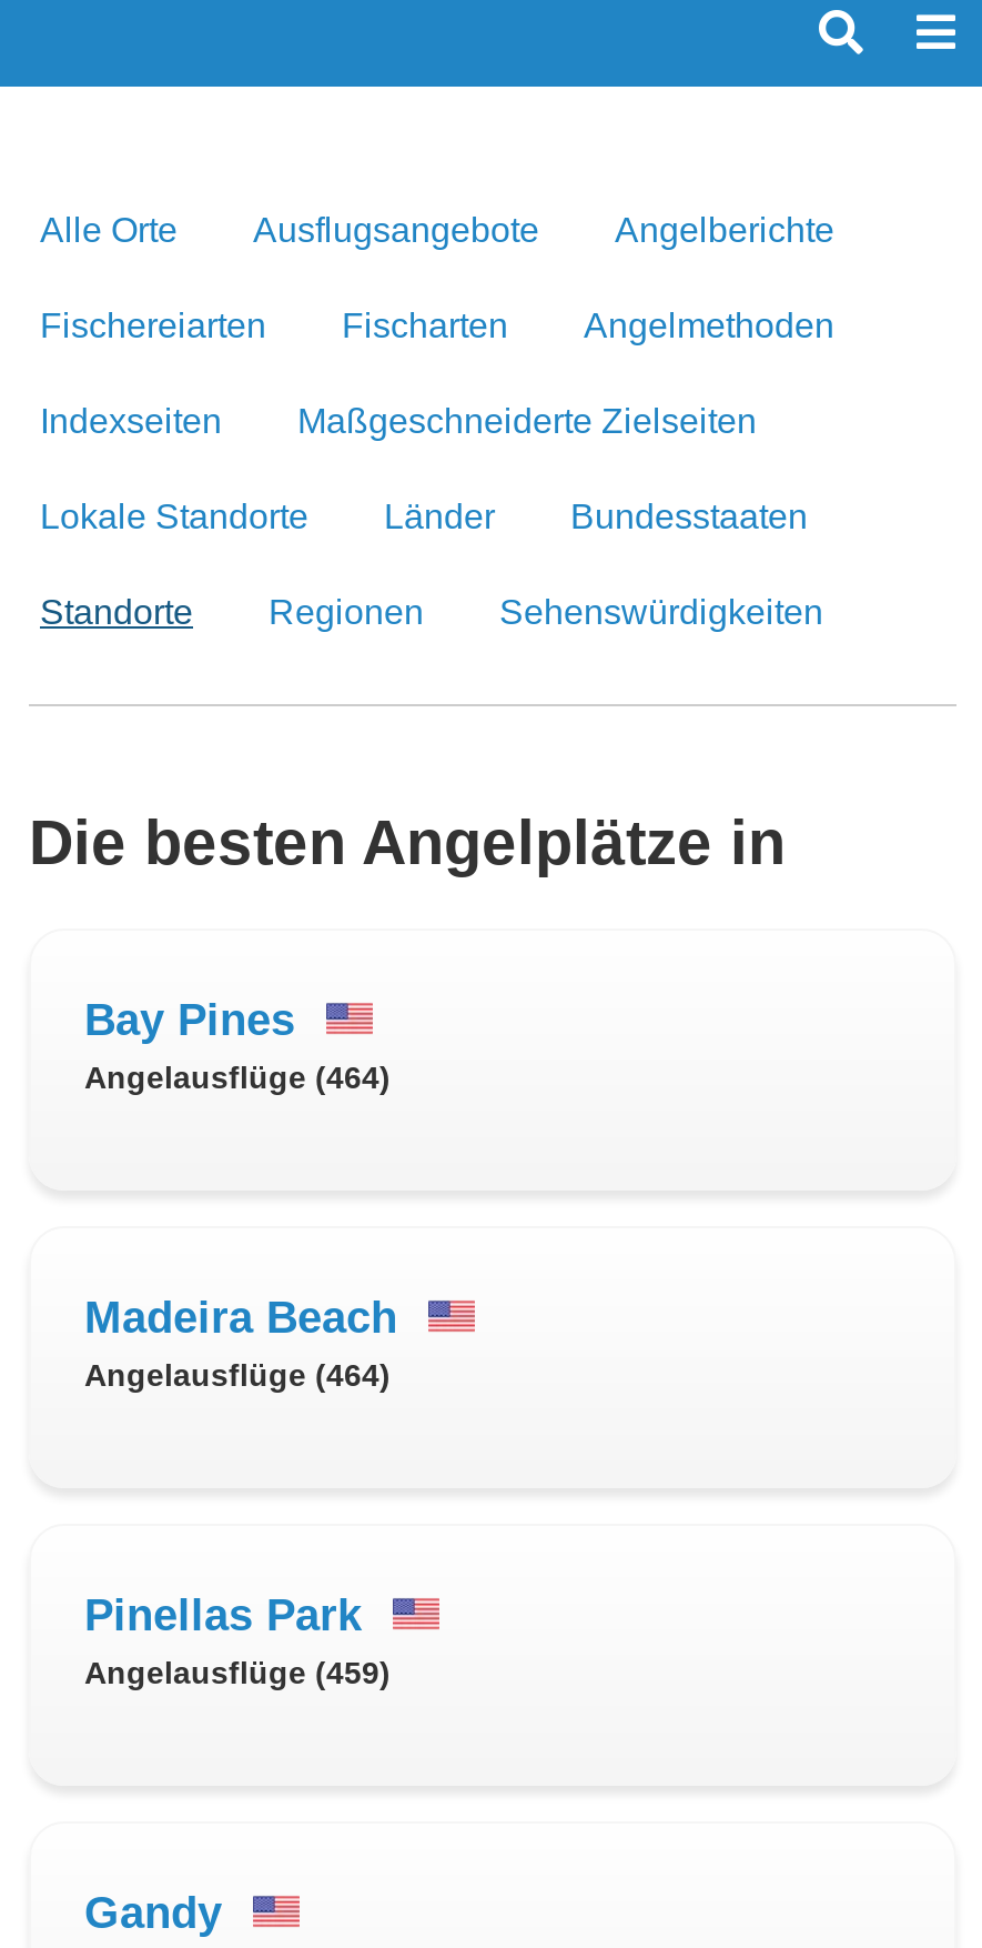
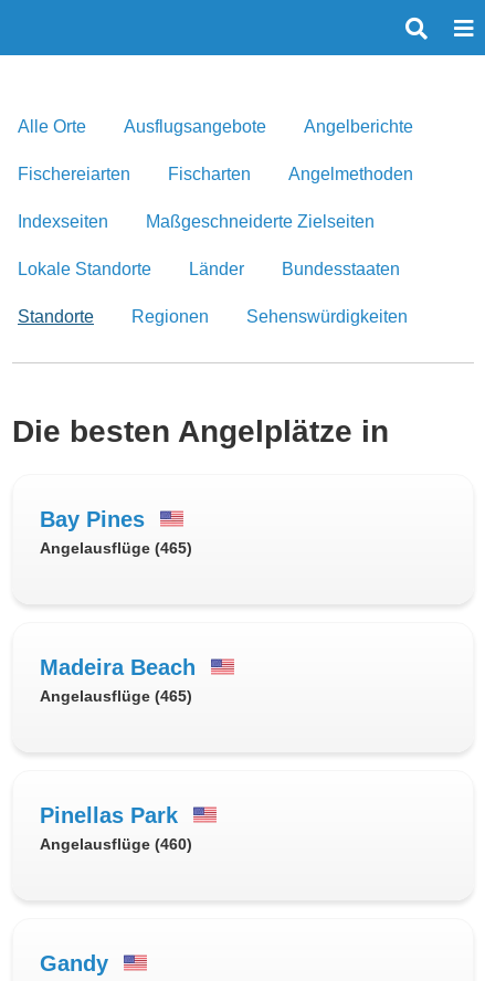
- Angelausflüge (464)
+ Angelausflüge (465)

- Angelausflüge (464)
+ Angelausflüge (465)

- Angelausflüge (459)
+ Angelausflüge (460)
